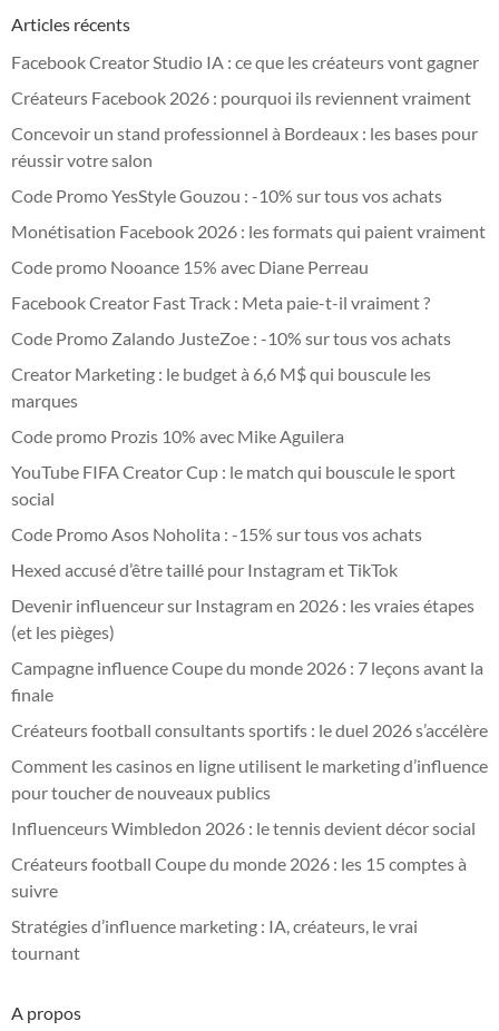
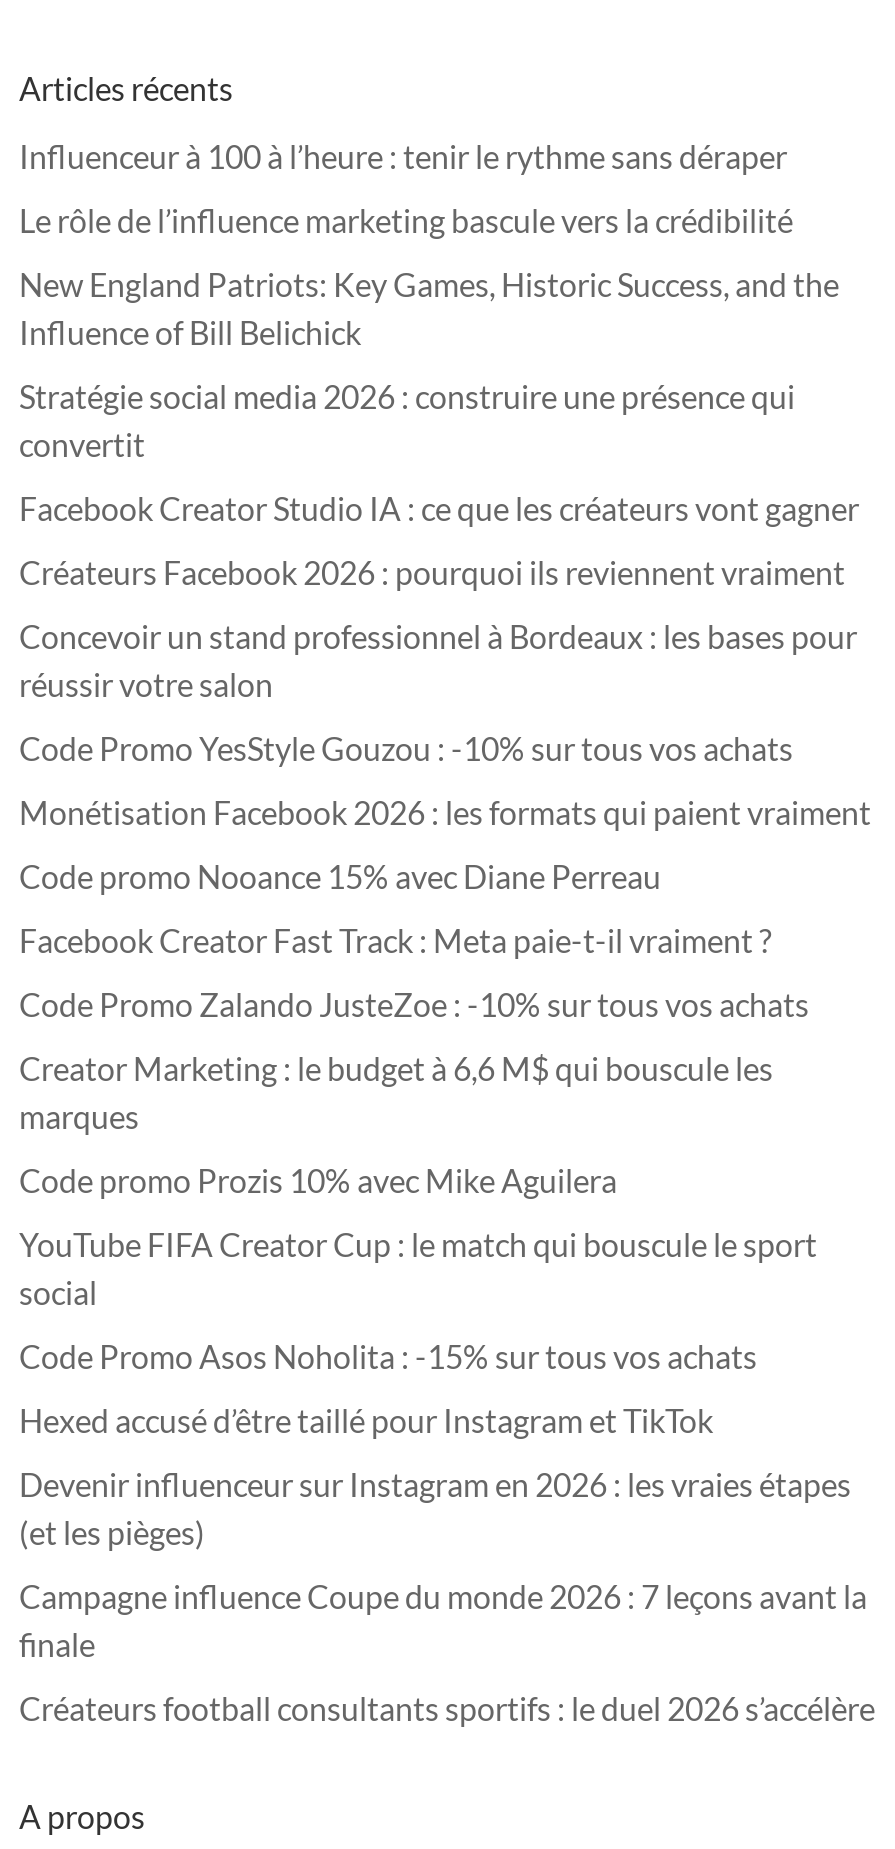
+ Influenceur à 100 à l’heure : tenir le rythme sans déraper
+ Le rôle de l’influence marketing bascule vers la crédibilité
+ New England Patriots: Key Games, Historic Success, and the
+ Influence of Bill Belichick
+ Stratégie social media 2026 : construire une présence qui
+ convertit

moved down: Facebook Creator Studio IA : ce que les créateurs vont gagner | Créateurs Facebook 2026 : pourquoi ils reviennent vraiment | Concevoir un stand professionnel à Bordeaux : les bases pour | ... | finale | Créateurs football consultants sportifs : le duel 2026 s’accélère

- Comment les casinos en ligne utilisent le marketing d’influence
- pour toucher de nouveaux publics
- Influenceurs Wimbledon 2026 : le tennis devient décor social
- Créateurs football Coupe du monde 2026 : les 15 comptes à
- suivre
- Stratégies d’influence marketing : IA, créateurs, le vrai
- tournant
